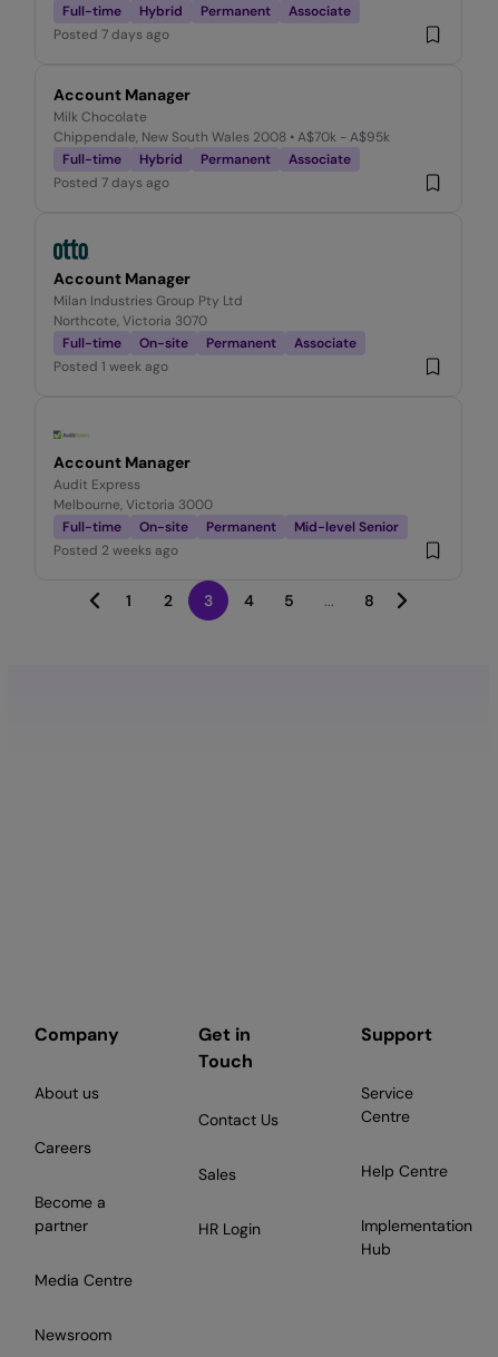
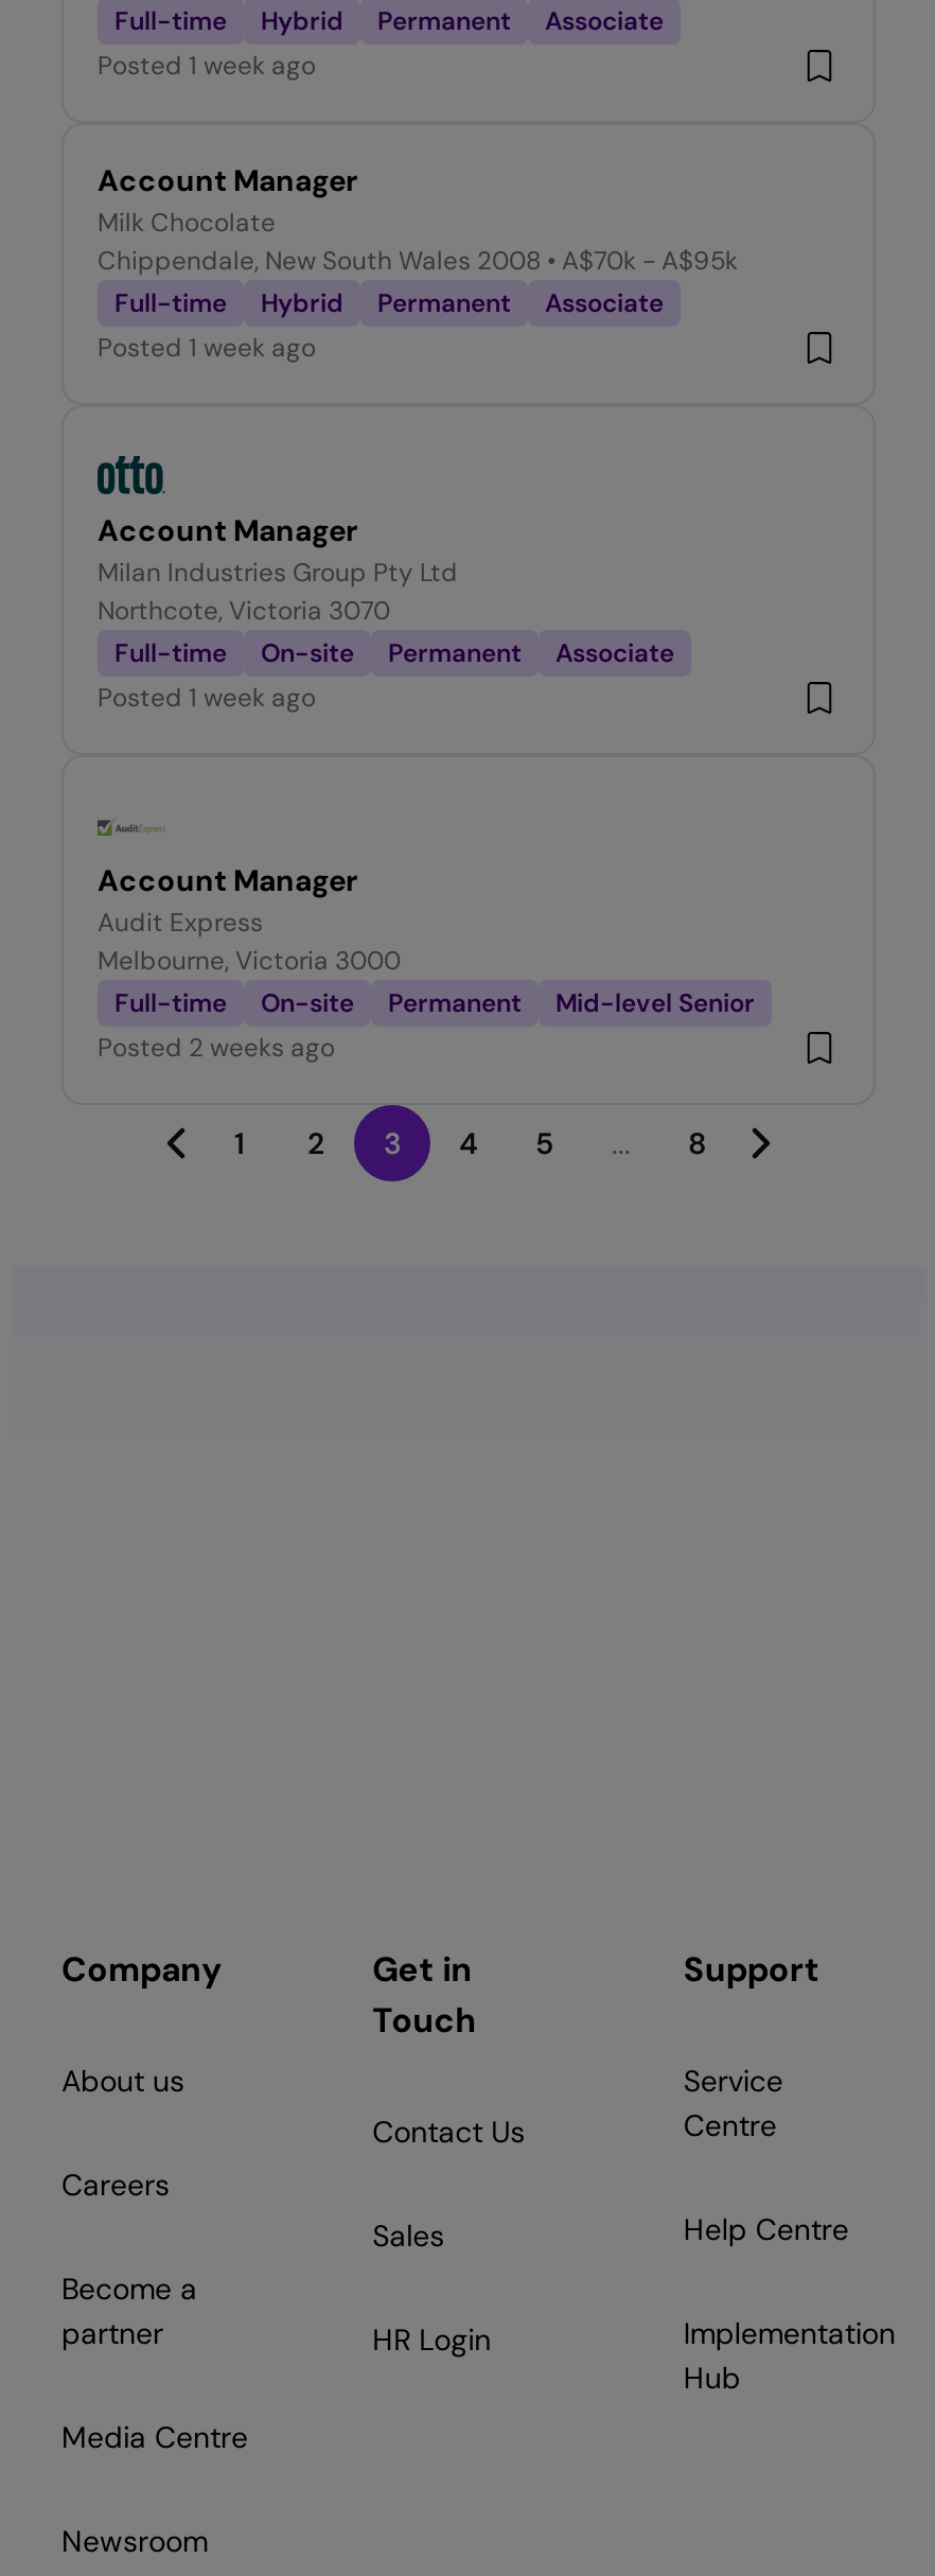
- Posted 7 days ago
+ Posted 1 week ago

- Posted 7 days ago
+ Posted 1 week ago
